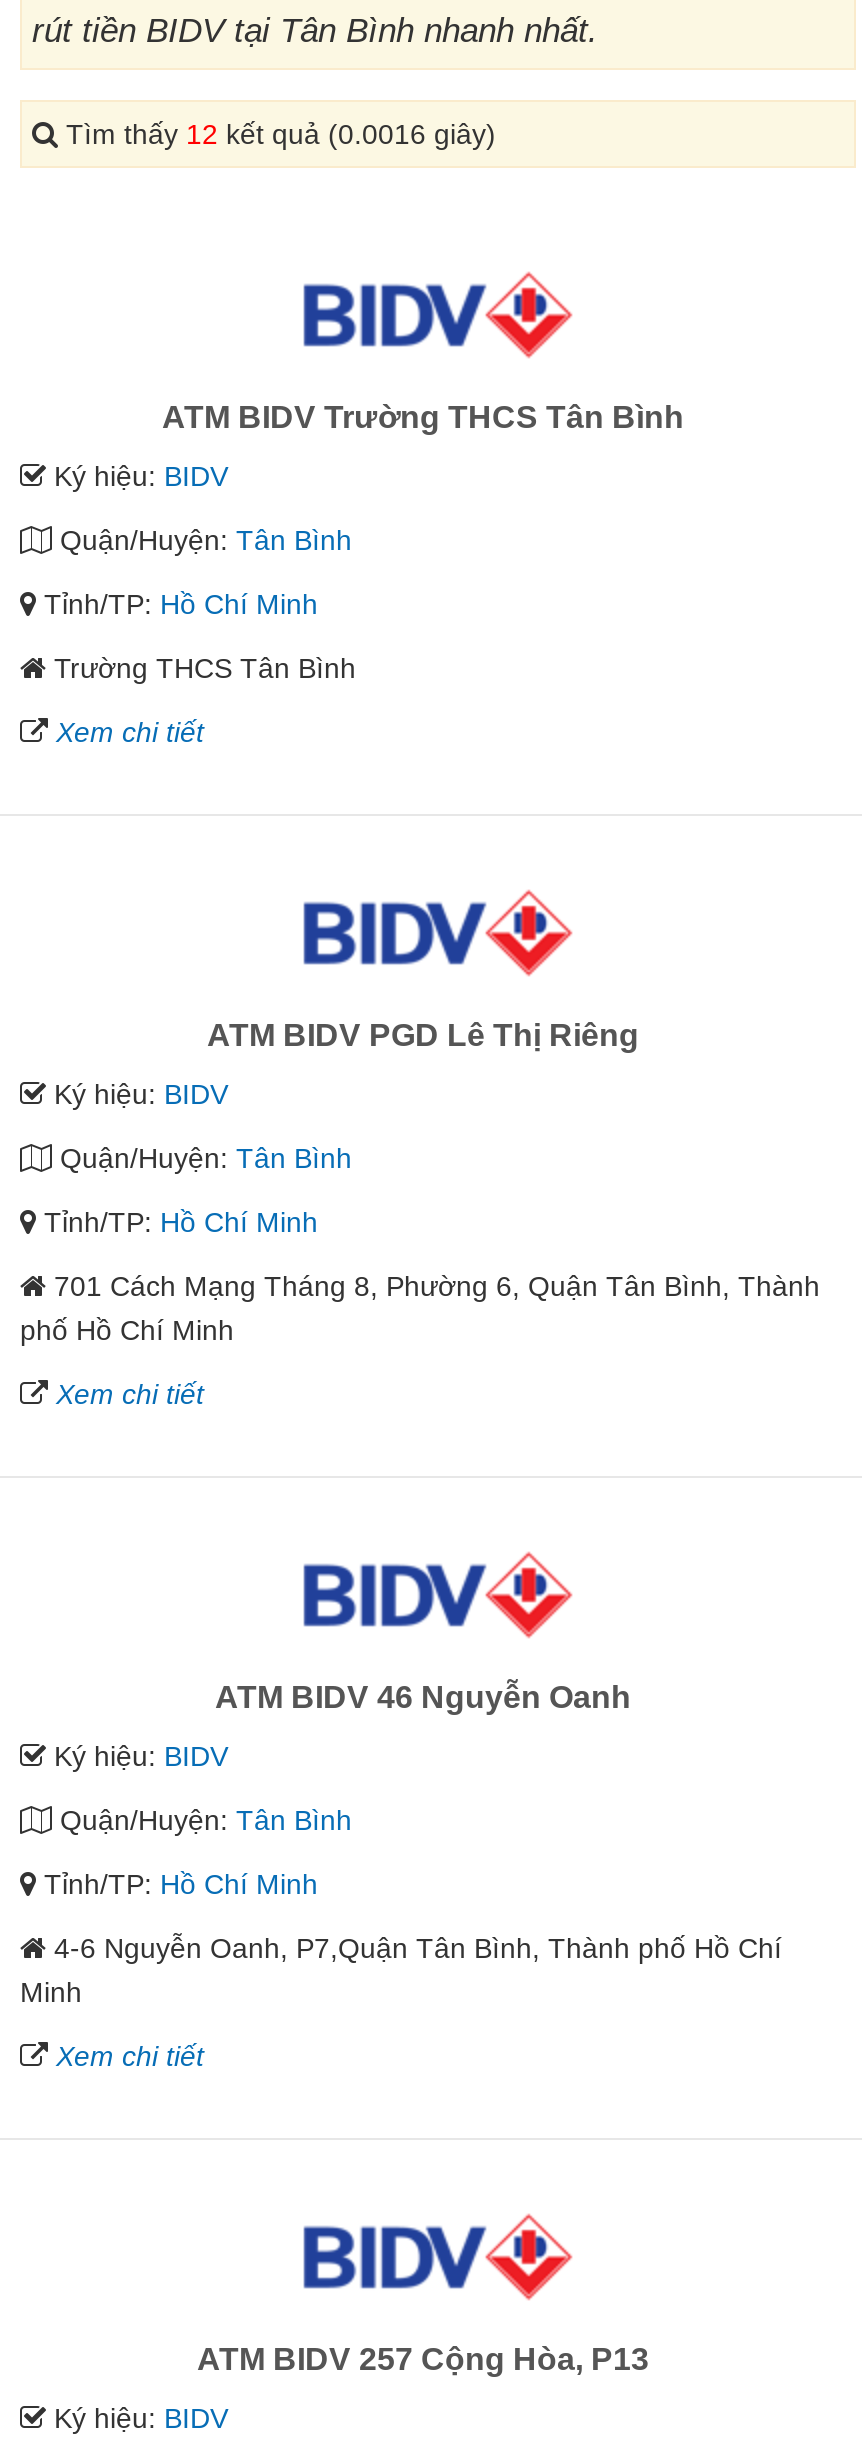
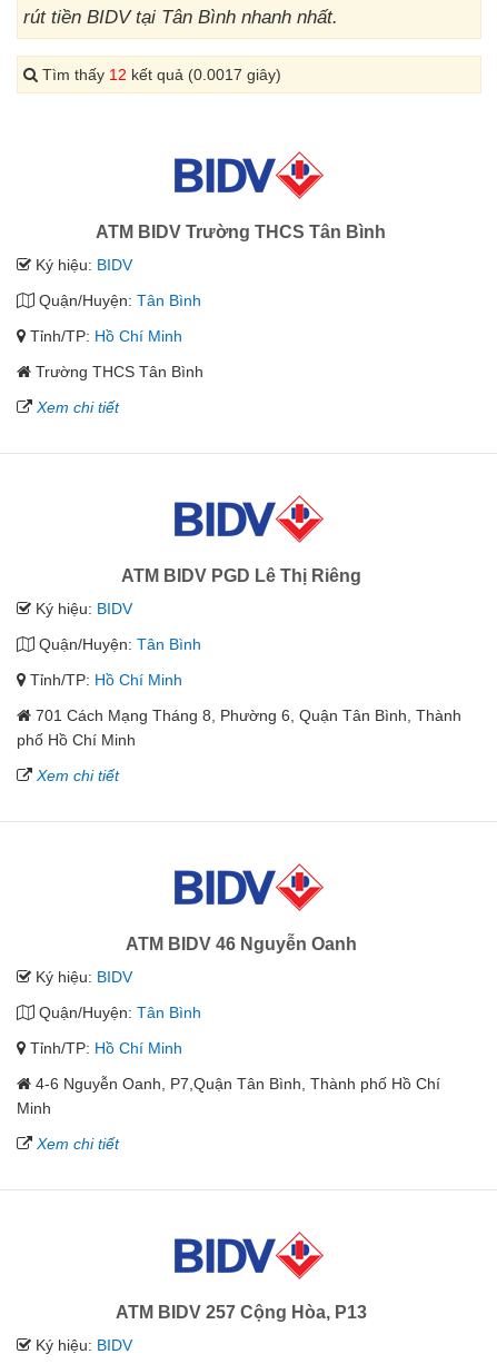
- Tìm thấy 12 kết quả (0.0016 giây)
+ Tìm thấy 12 kết quả (0.0017 giây)
